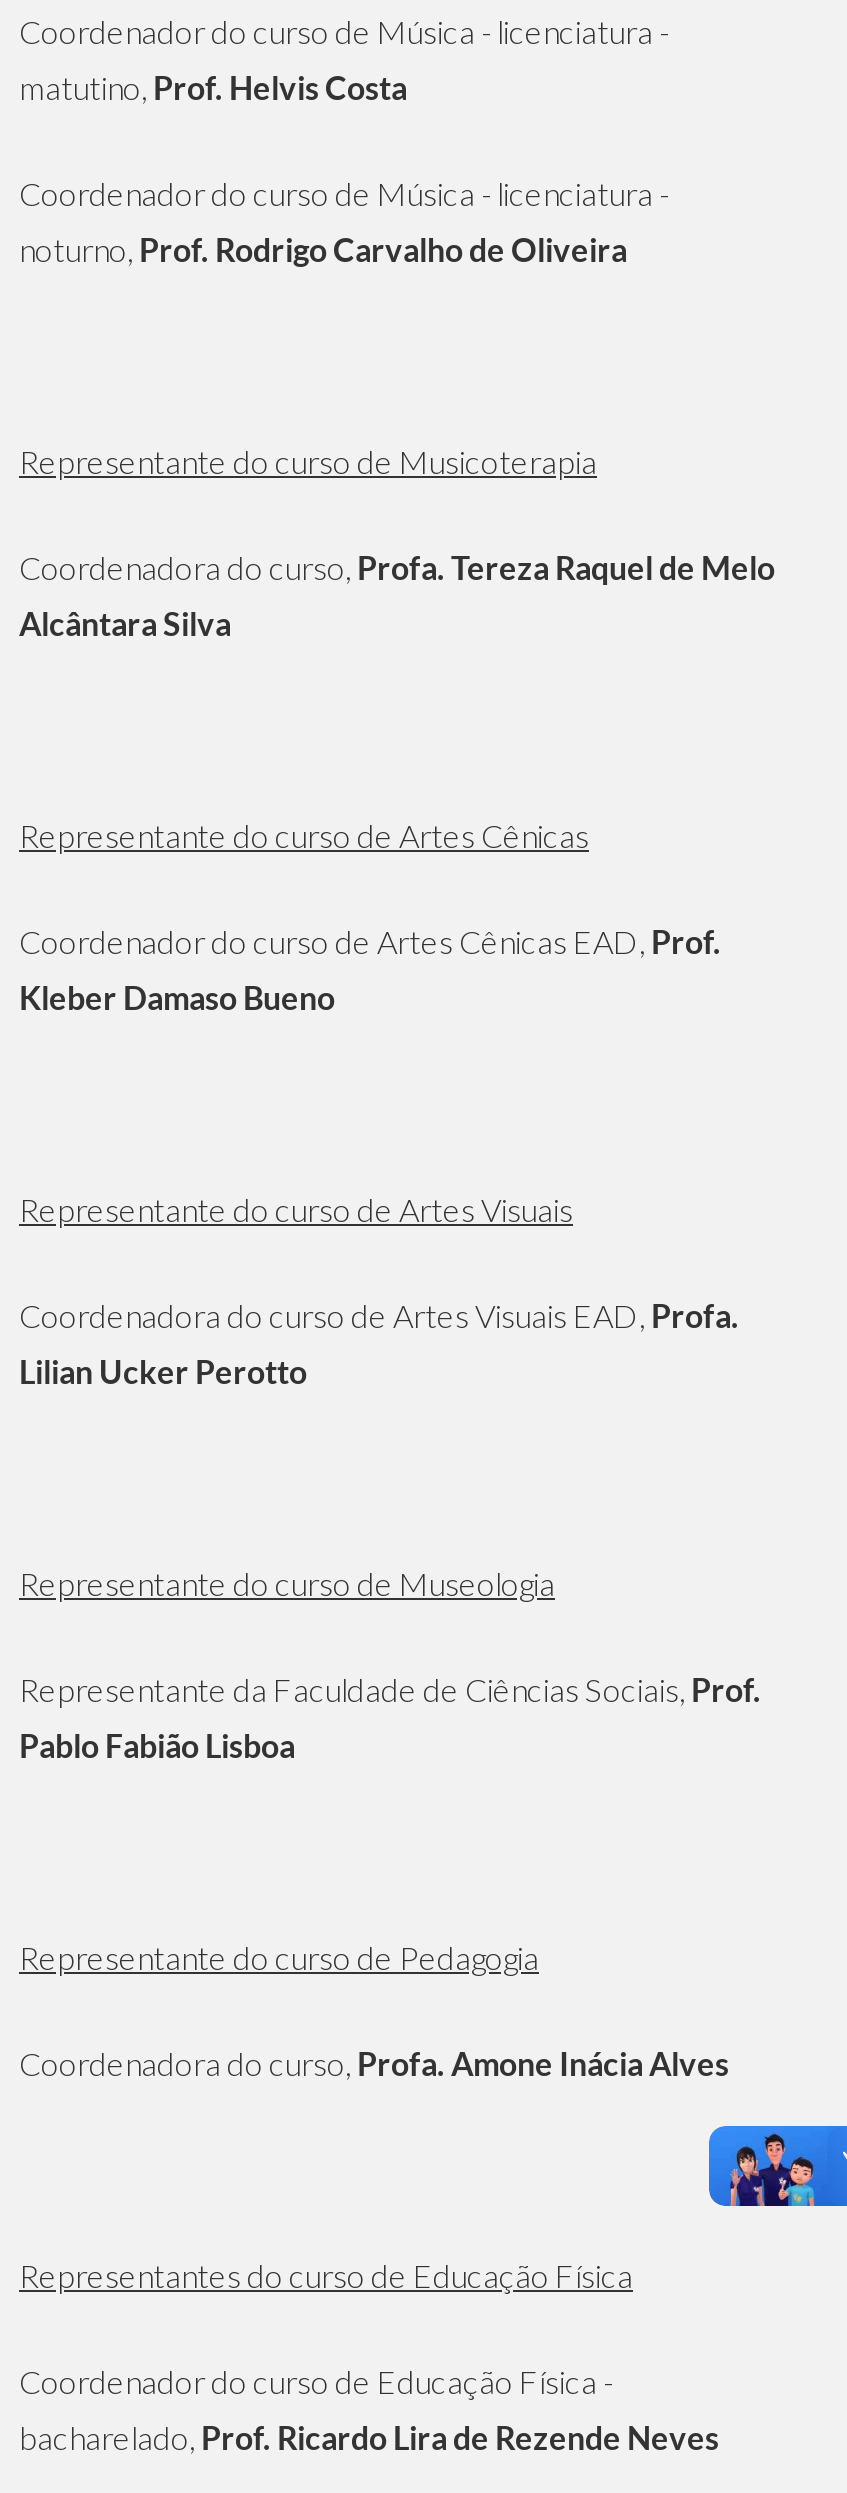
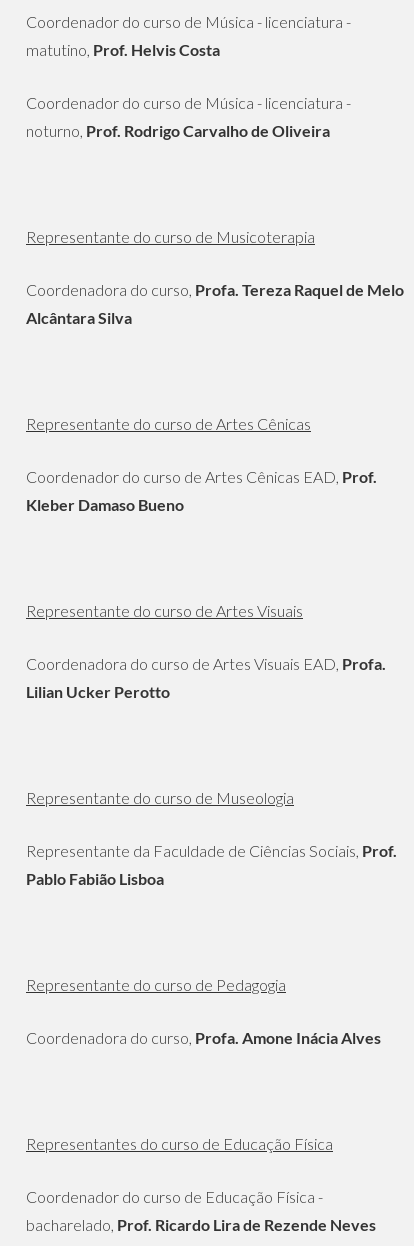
- [image]
